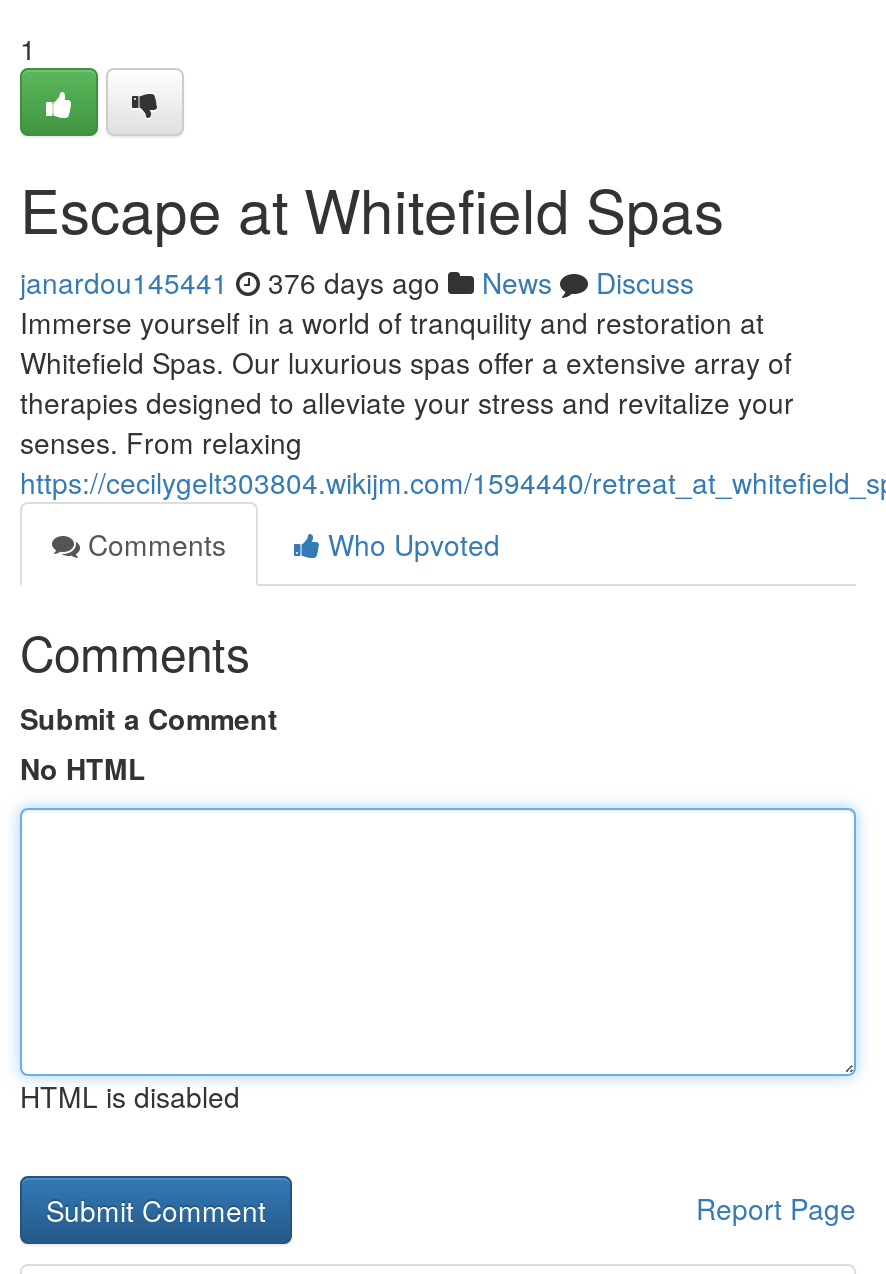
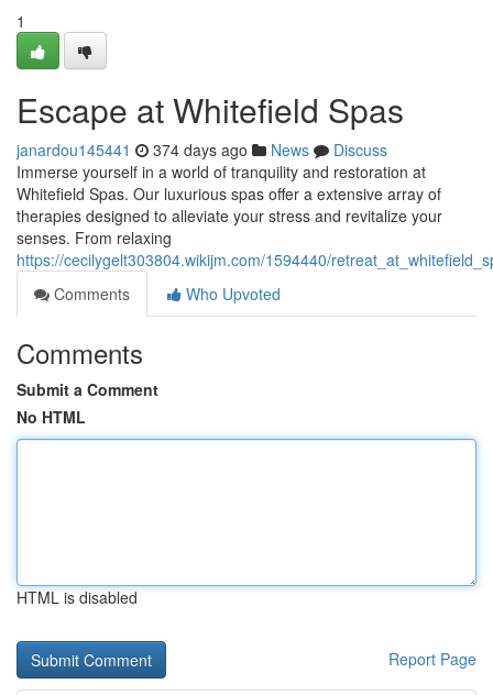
- janardou145441 376 days ago News Discuss
+ janardou145441 374 days ago News Discuss
